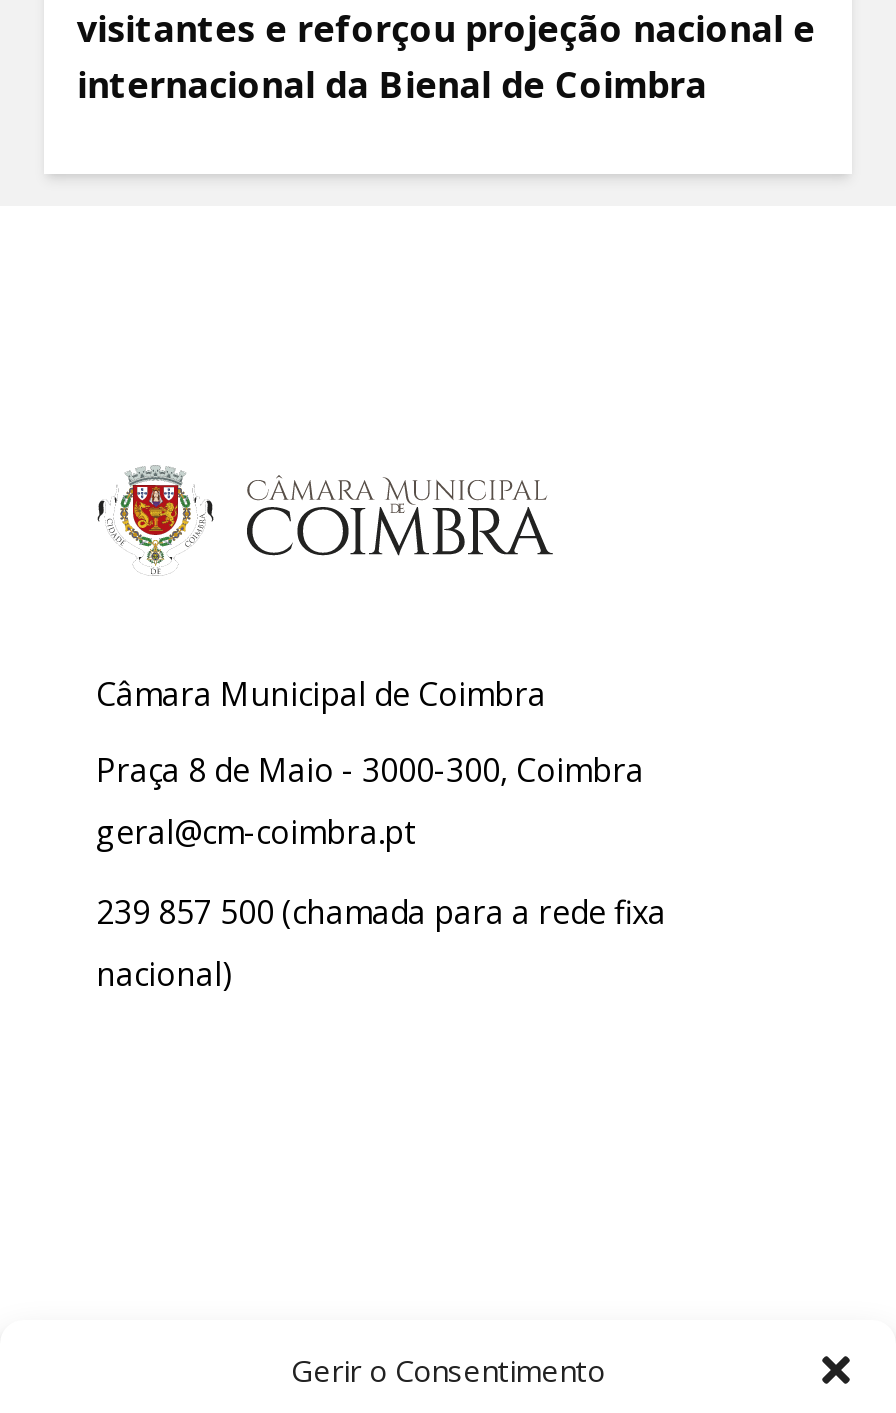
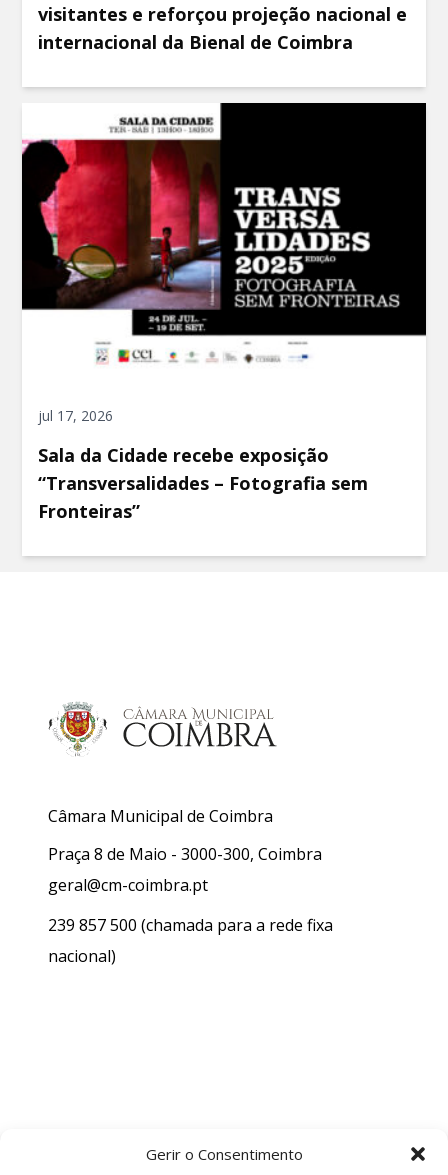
+ [image]

+ jul 17, 2026
+ Sala da Cidade recebe exposição
+ “Transversalidades – Fotografia sem
+ Fronteiras”
